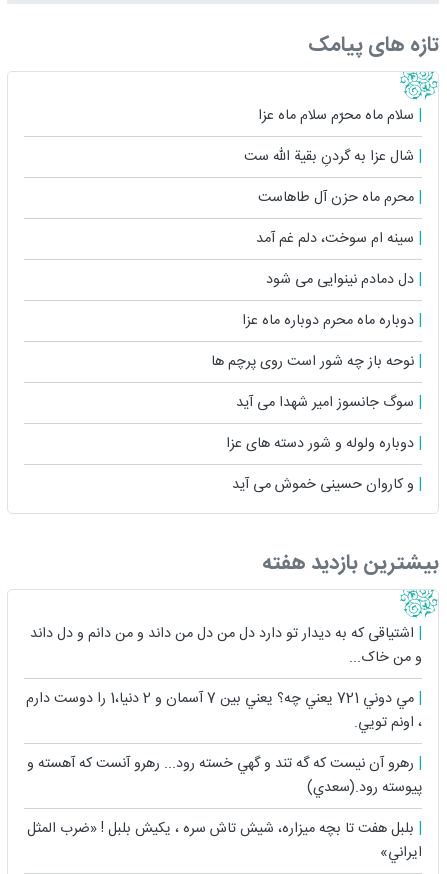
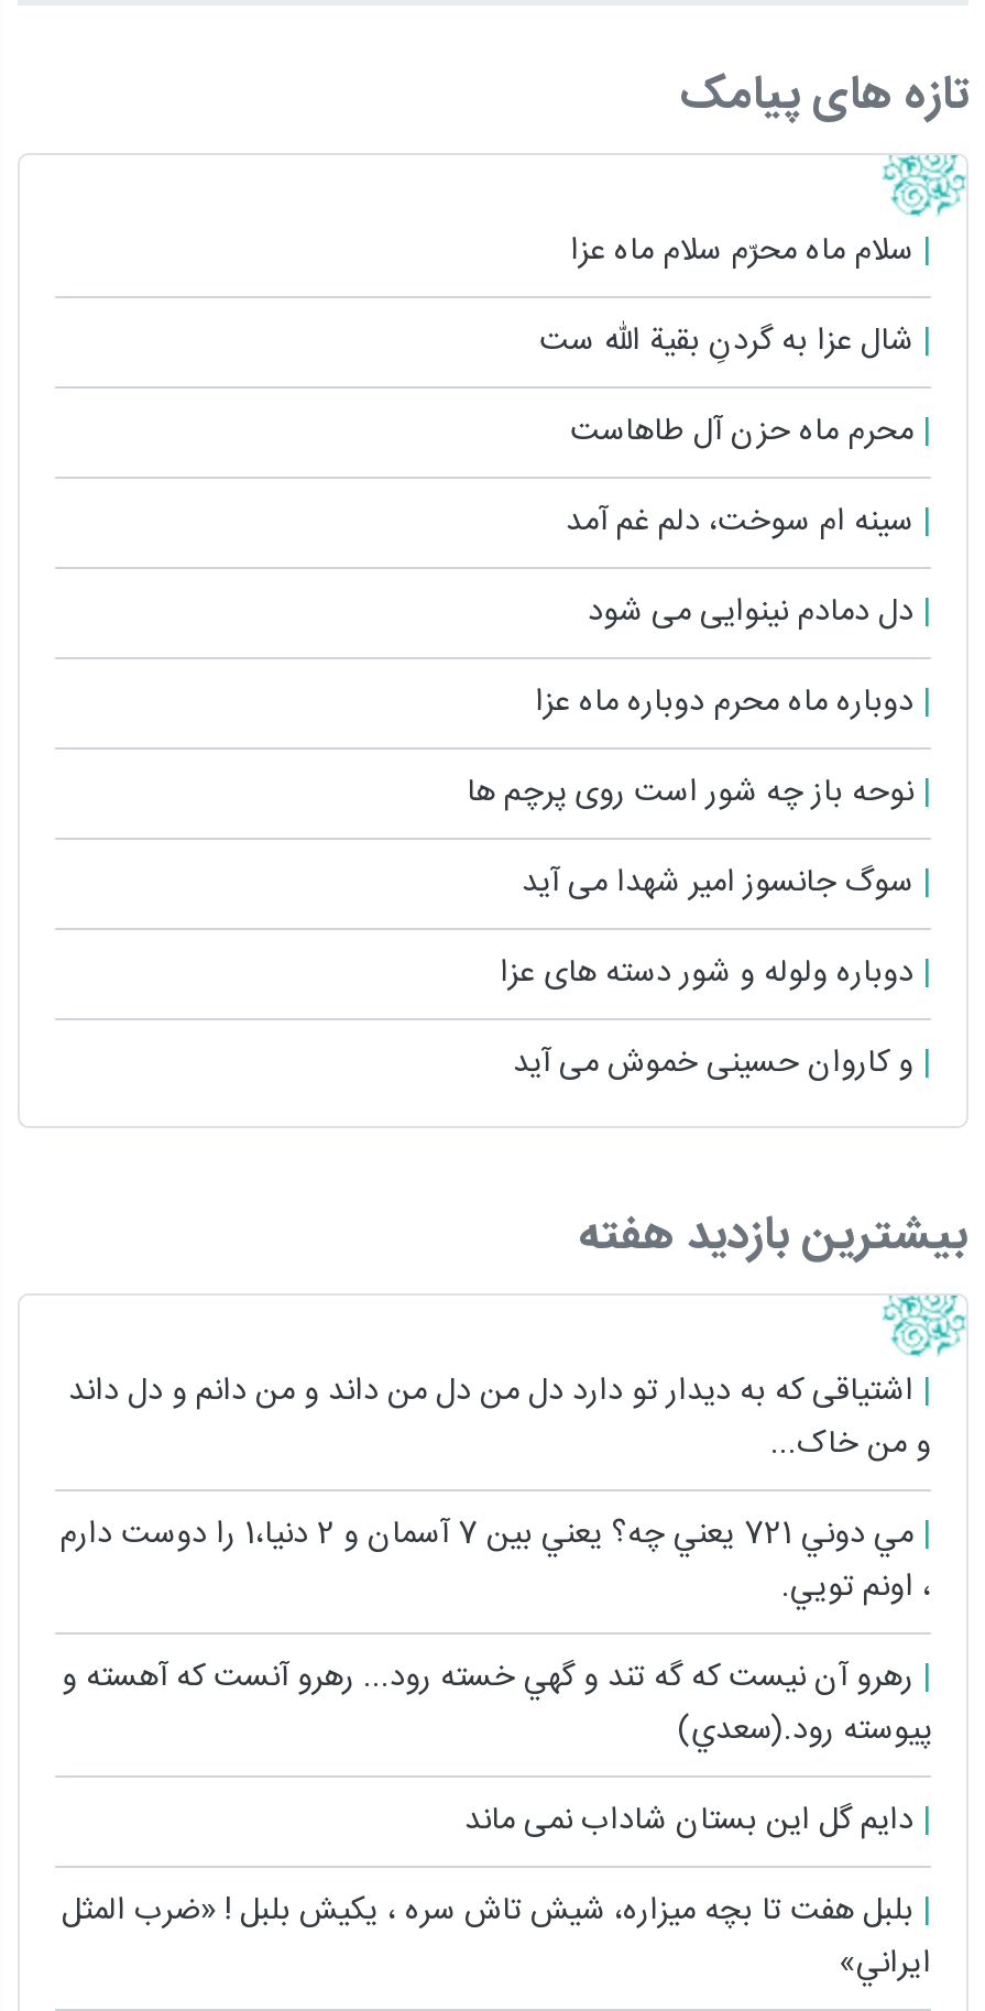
+ دایم گل این بستان شاداب نمی ماند
